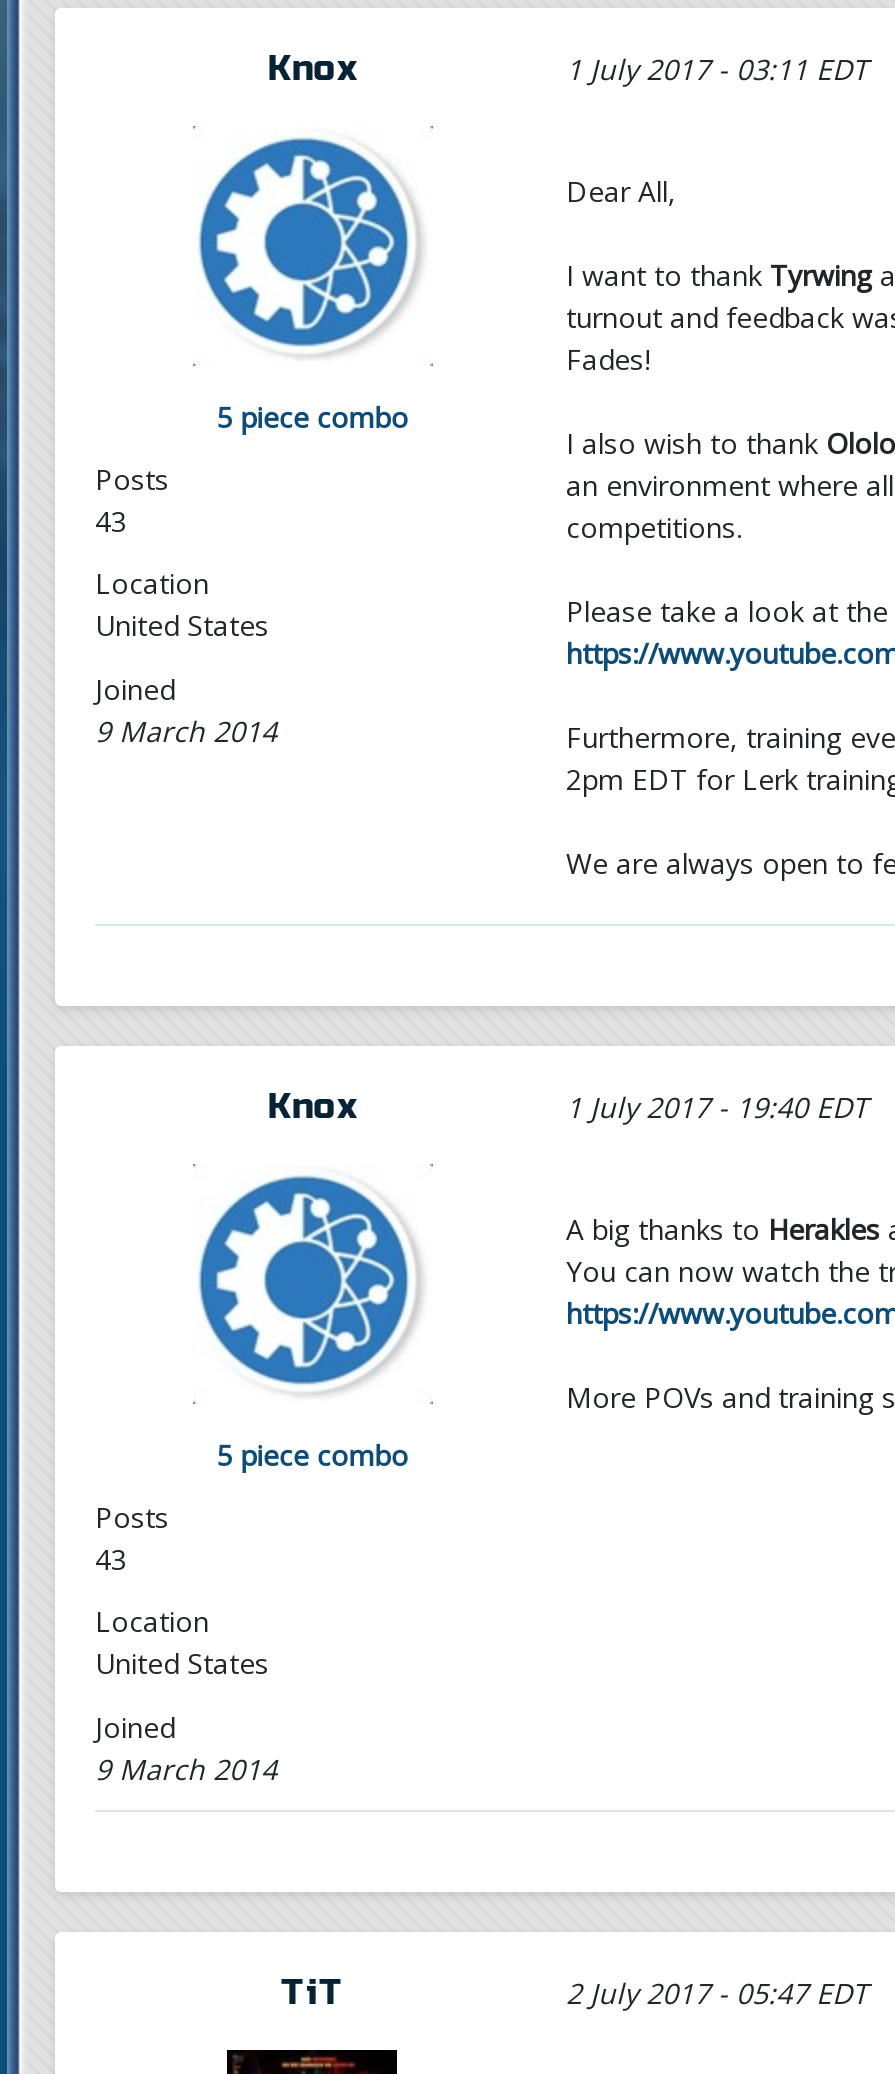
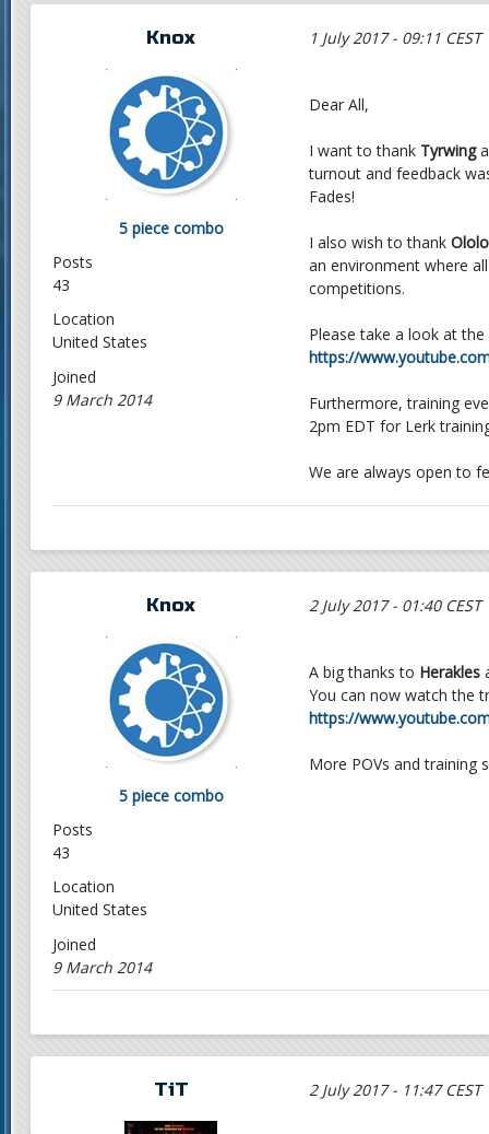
- 1 July 2017 - 03:11 EDT
+ 1 July 2017 - 09:11 CEST

- 1 July 2017 - 19:40 EDT
+ 2 July 2017 - 01:40 CEST

- 2 July 2017 - 05:47 EDT
+ 2 July 2017 - 11:47 CEST
